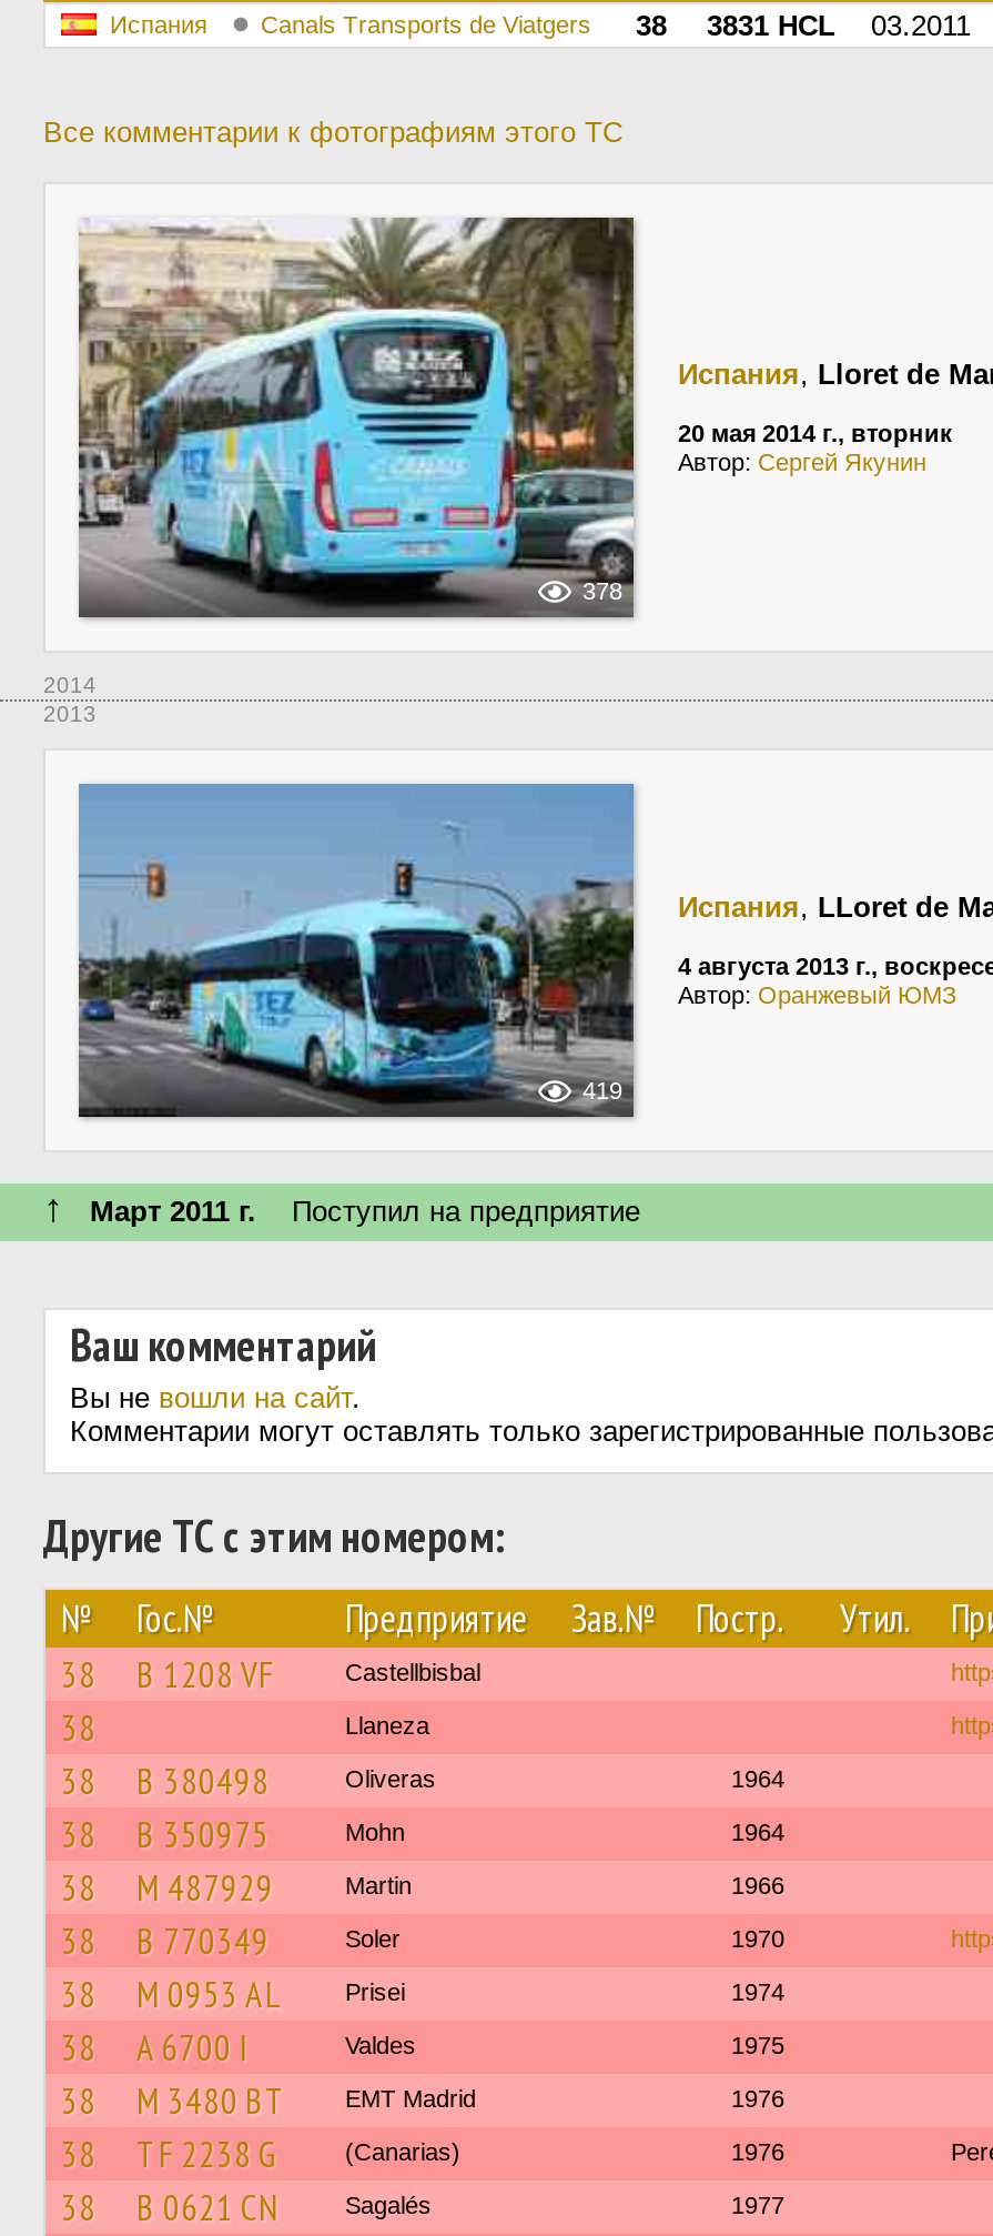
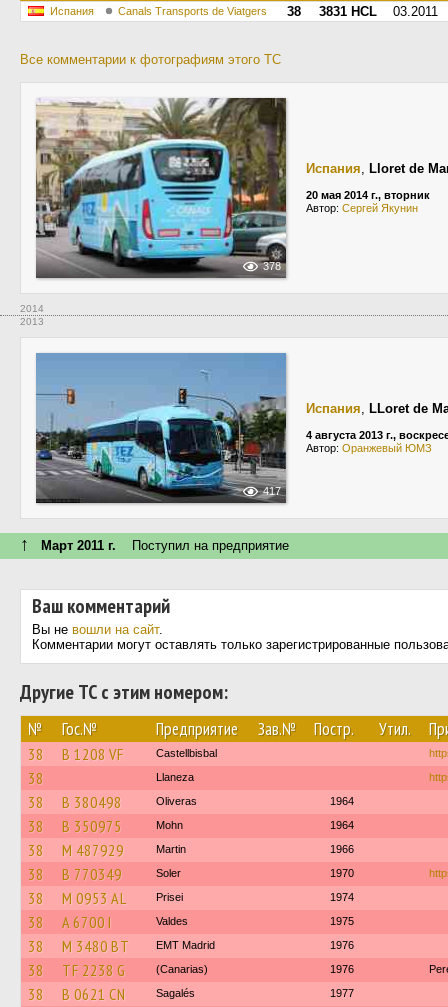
- 419
+ 417
